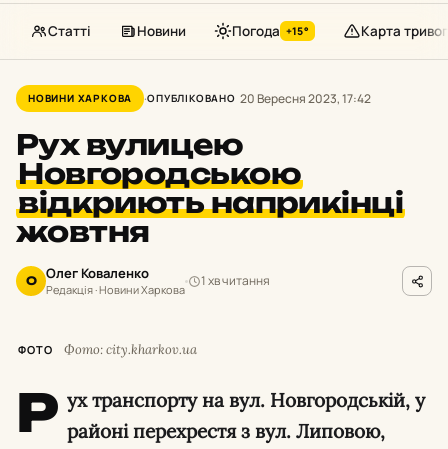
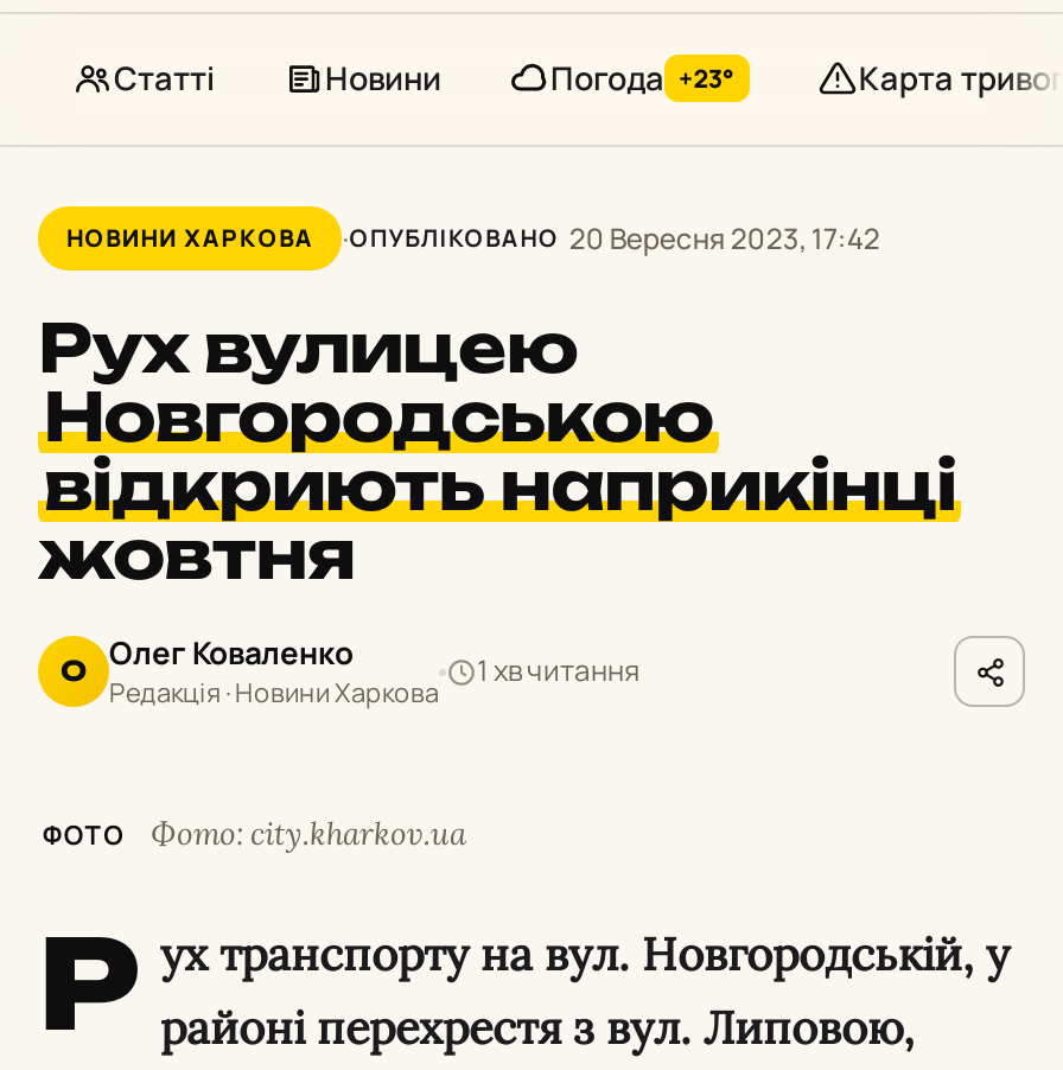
- Погода +15°
+ Погода +23°
